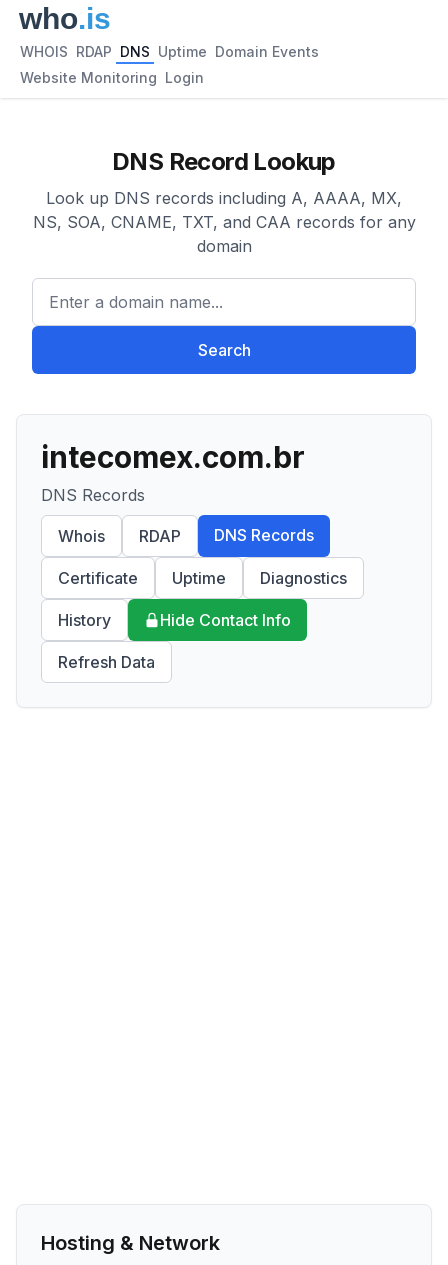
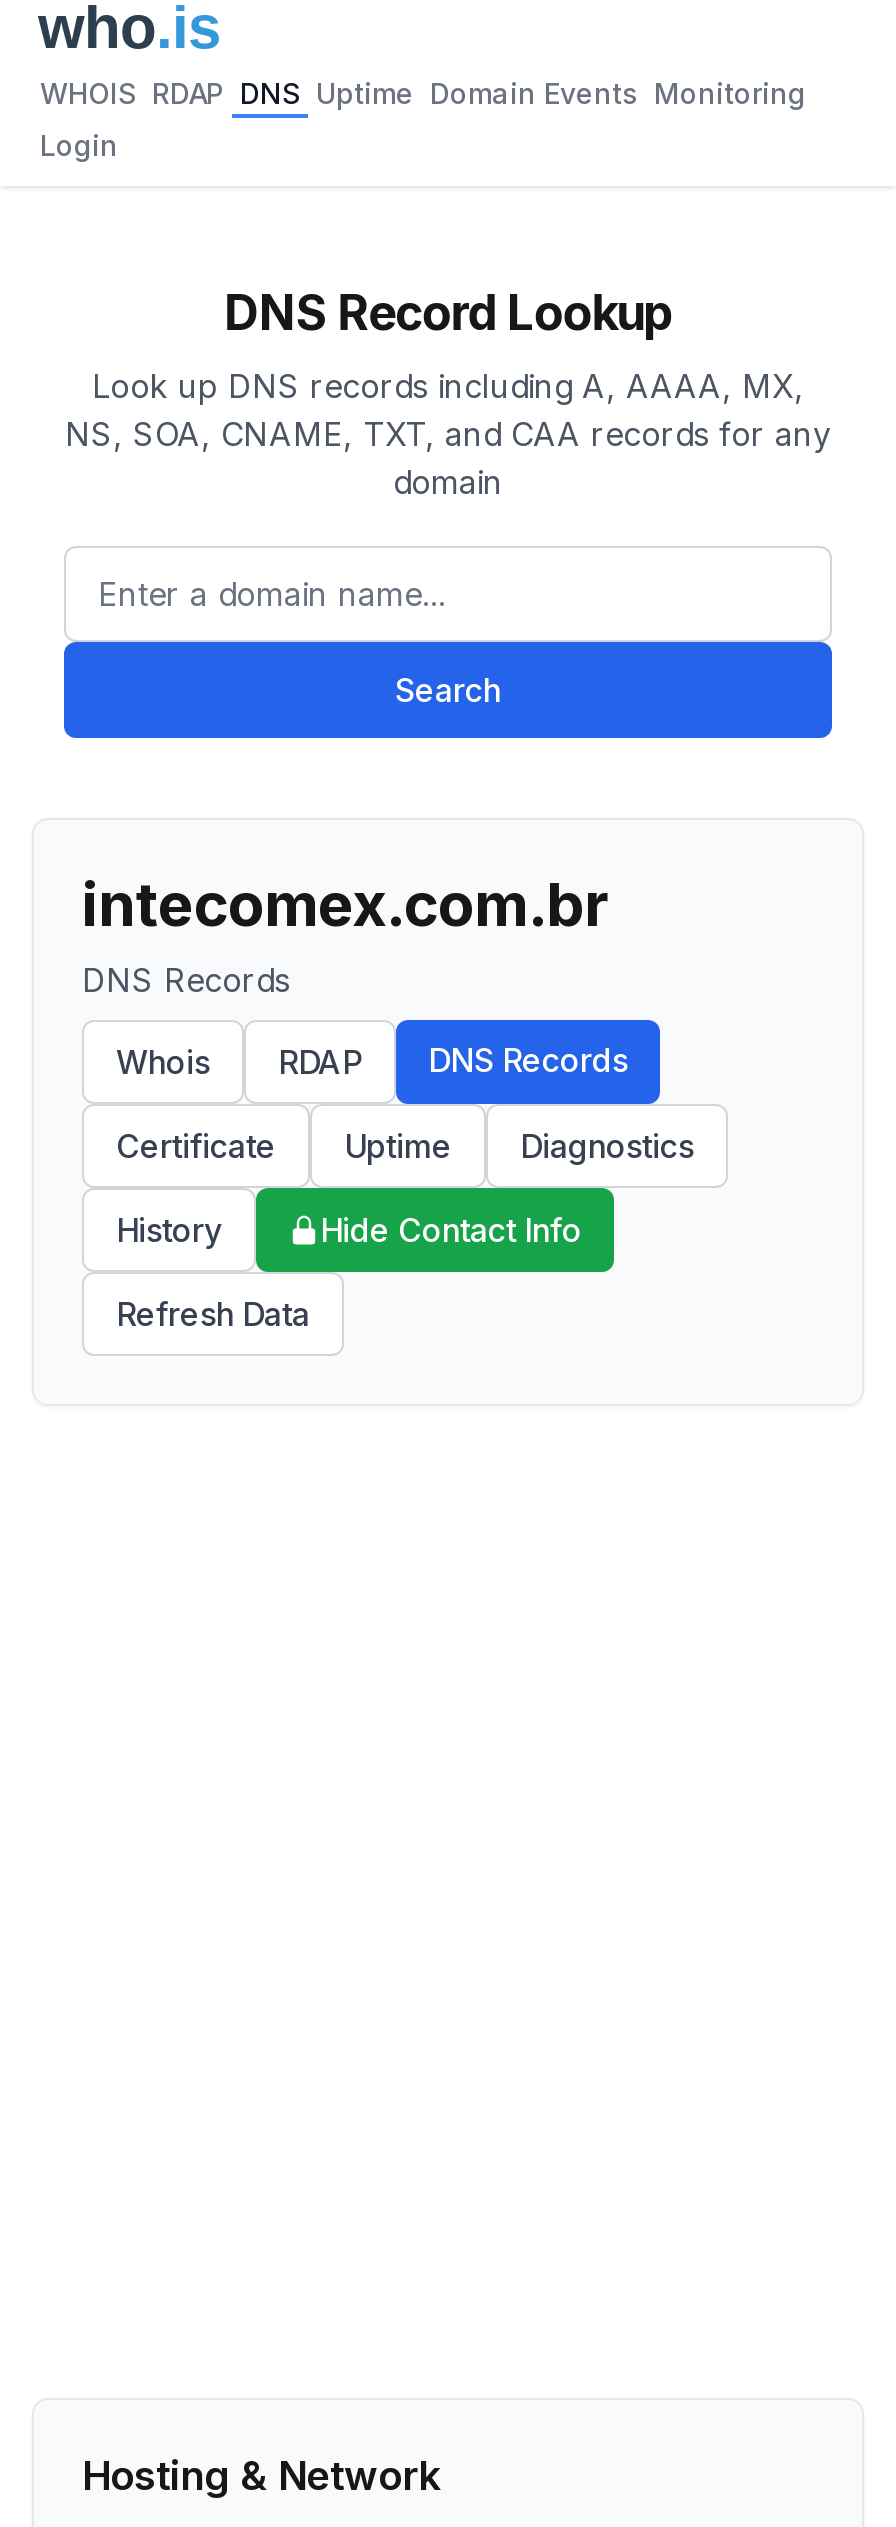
- WHOIS RDAP DNS Uptime Domain Events
+ WHOIS RDAP DNS Uptime Domain Events Monitoring

- Website Monitoring Login
+ Login
